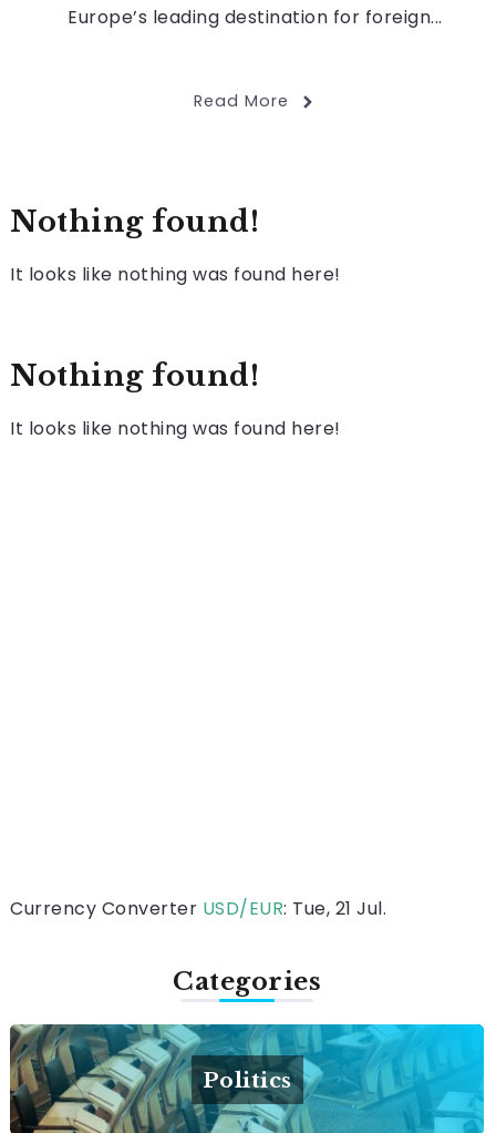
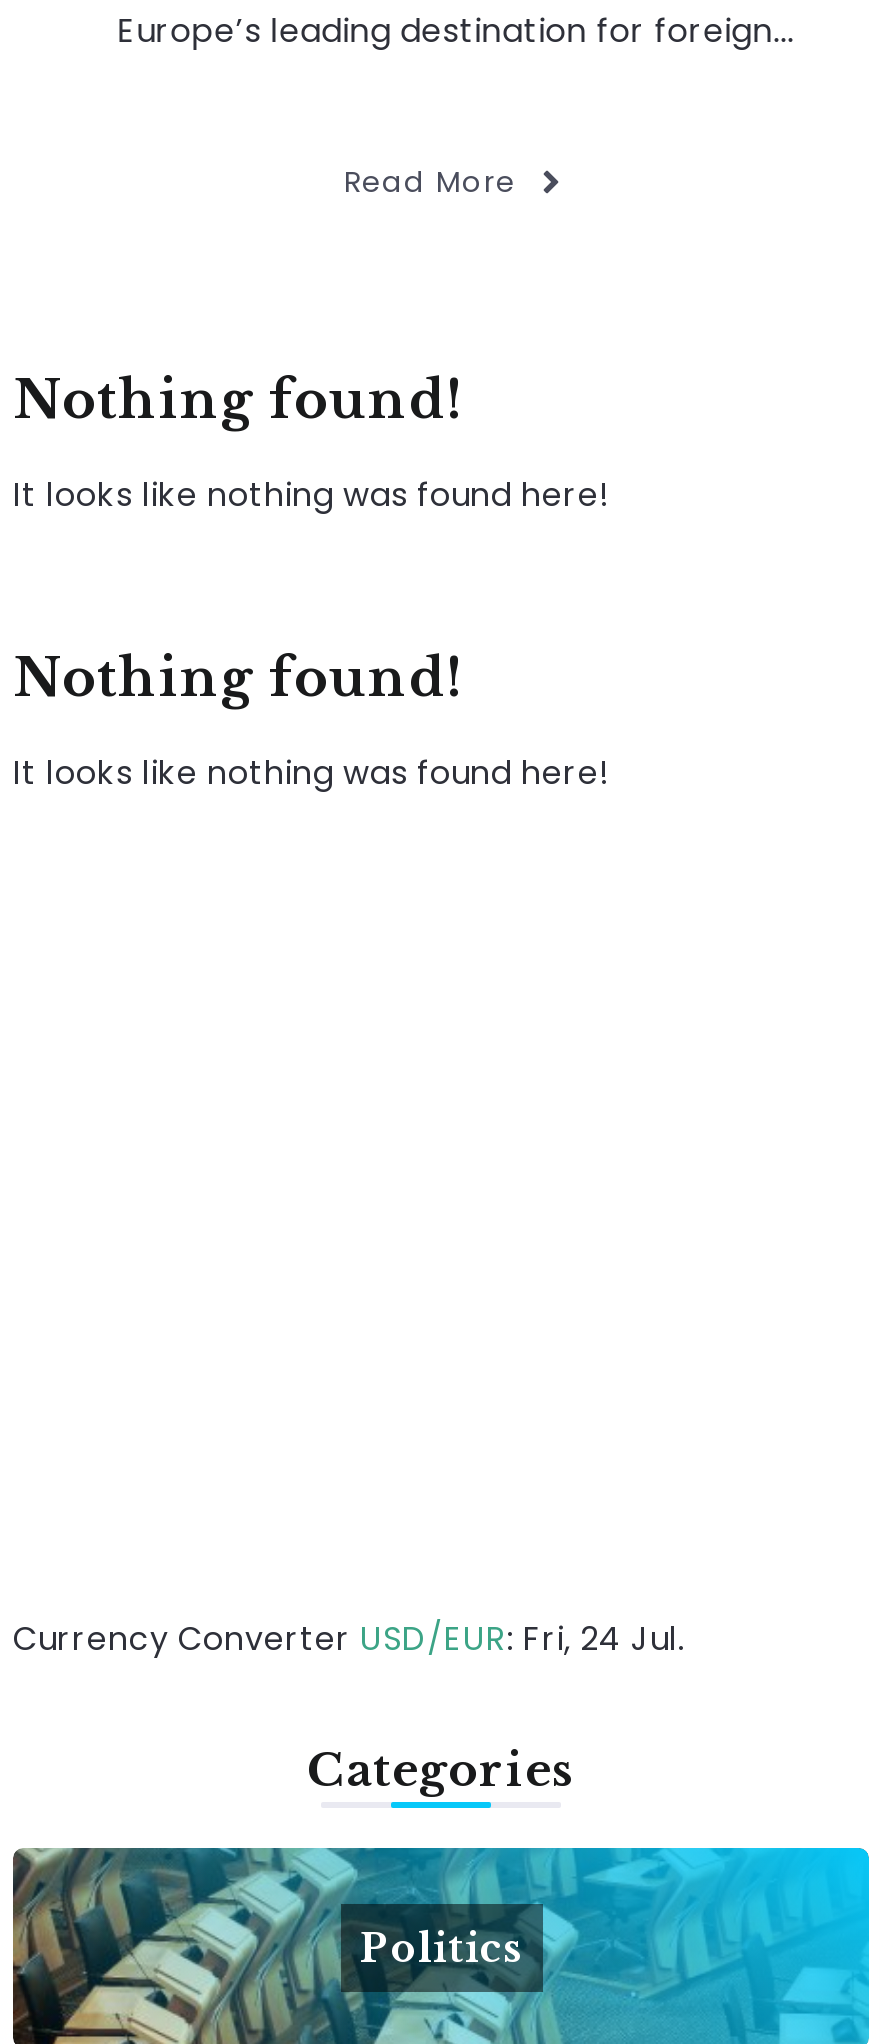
- Currency Converter USD/EUR: Tue, 21 Jul.
+ Currency Converter USD/EUR: Fri, 24 Jul.
